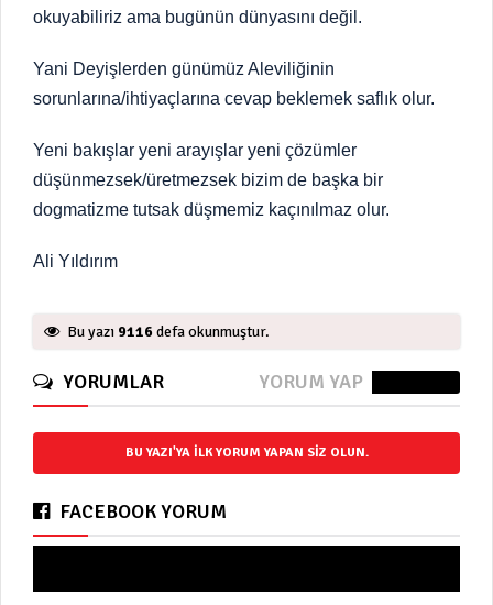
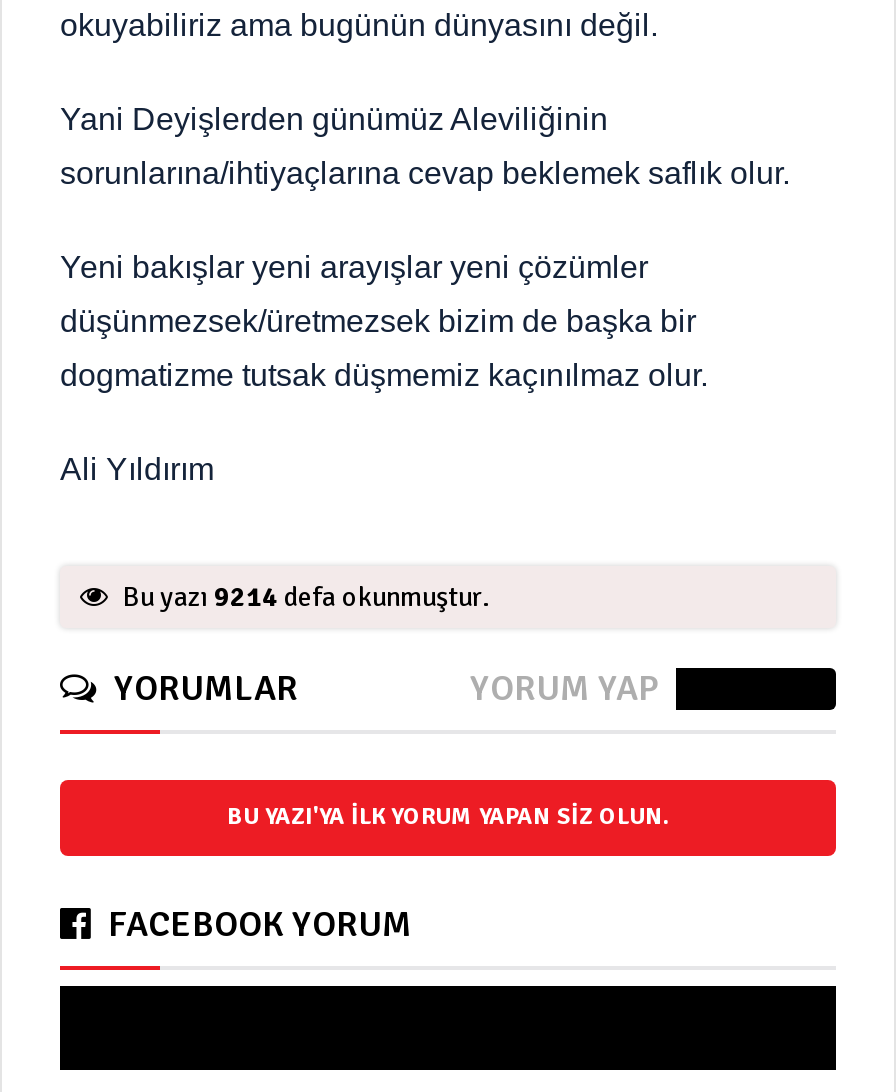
- Bu yazı 9116 defa okunmuştur.
+ Bu yazı 9214 defa okunmuştur.
